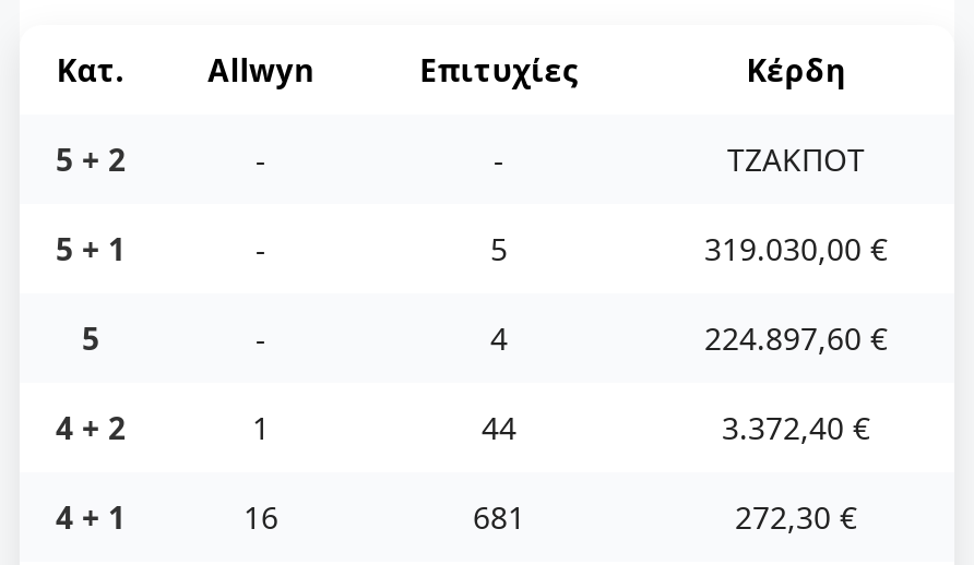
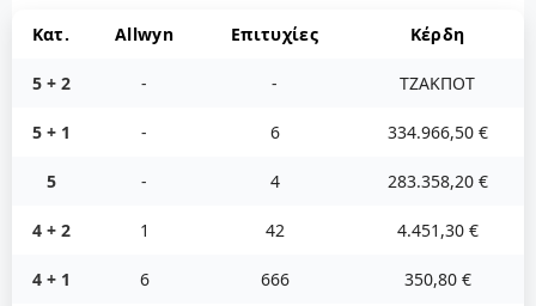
- 5
+ 6

- 319.030,00 €
+ 334.966,50 €

- 224.897,60 €
+ 283.358,20 €

- 44
+ 42

- 3.372,40 €
+ 4.451,30 €

- 16
+ 6

- 681
+ 666

- 272,30 €
+ 350,80 €
